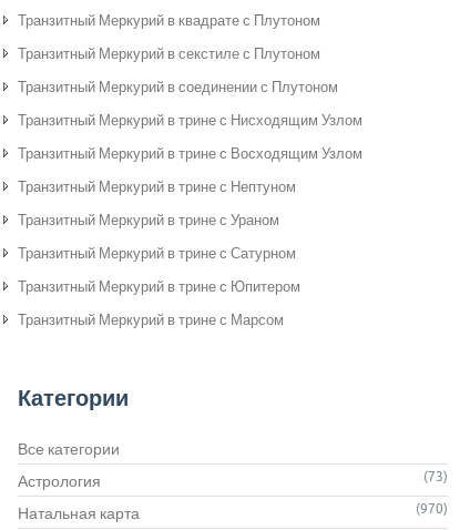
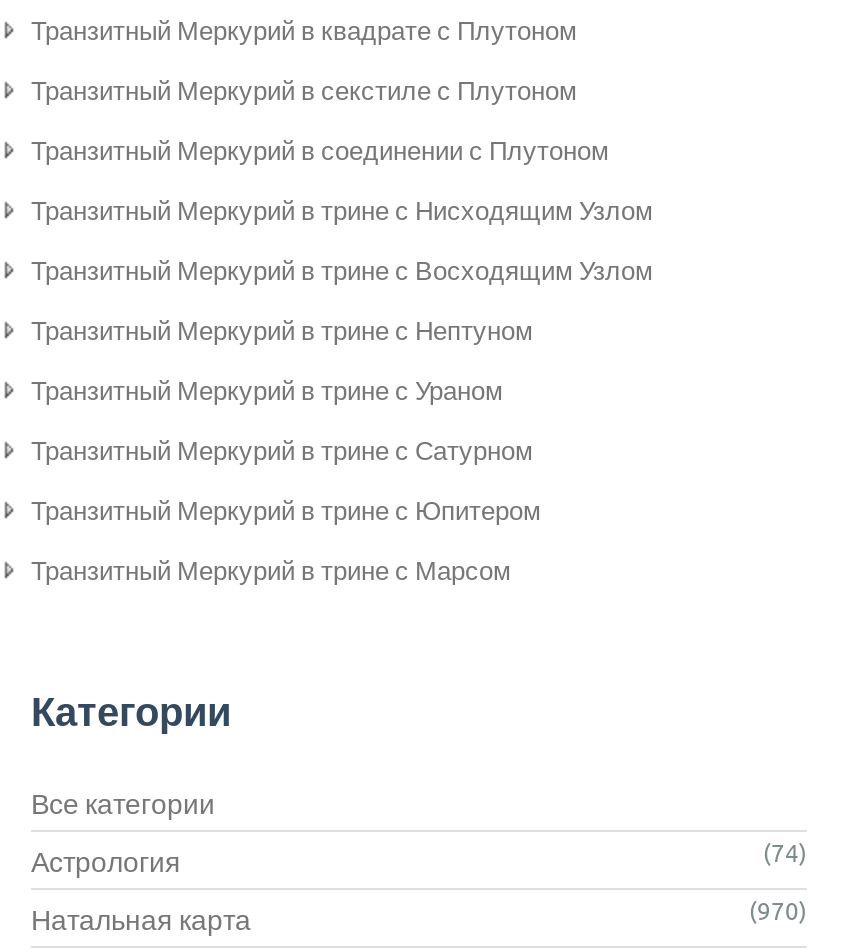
- (73)
+ (74)
